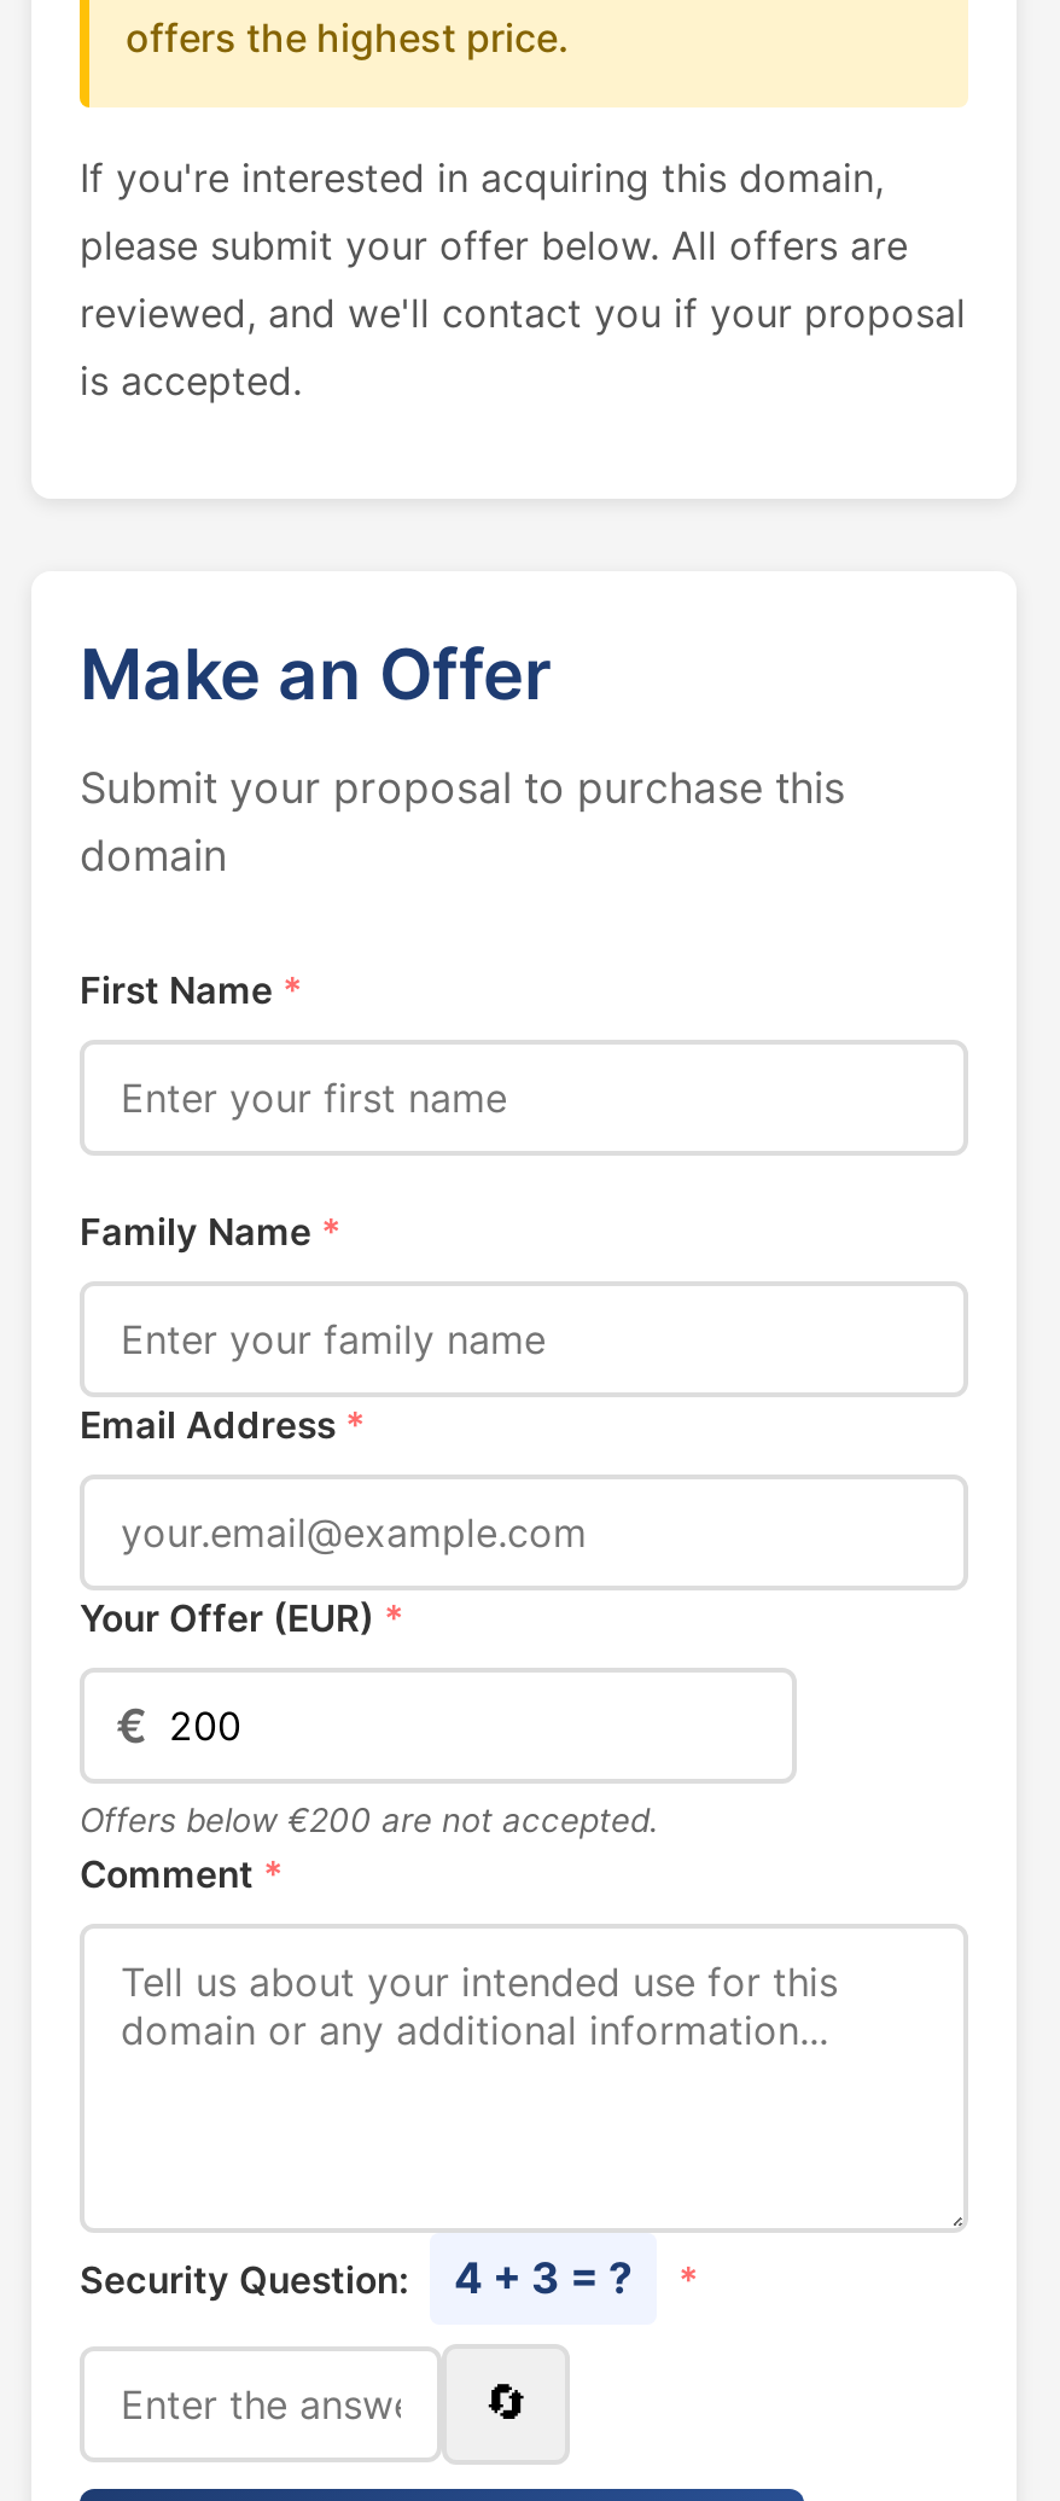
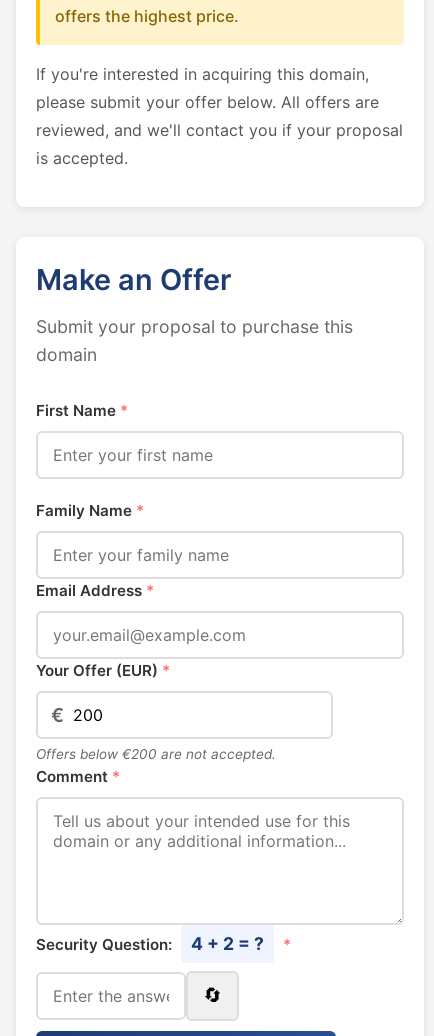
- 4 + 3 = ?
+ 4 + 2 = ?
